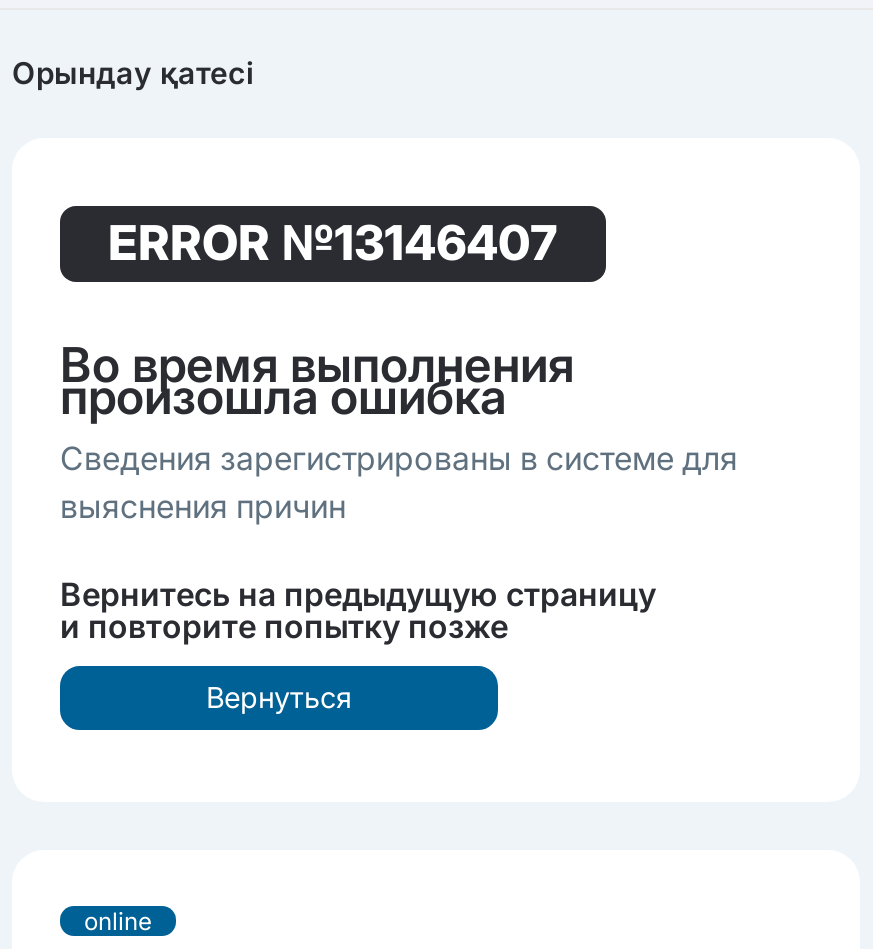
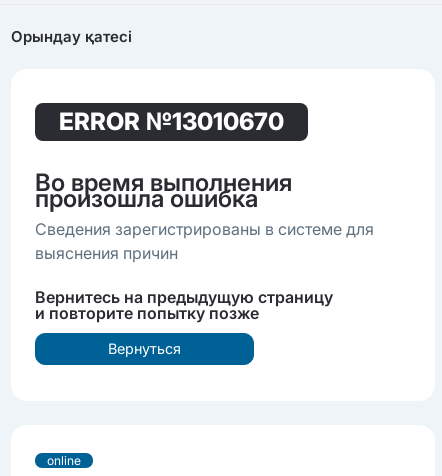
- ERROR №13146407
+ ERROR №13010670
